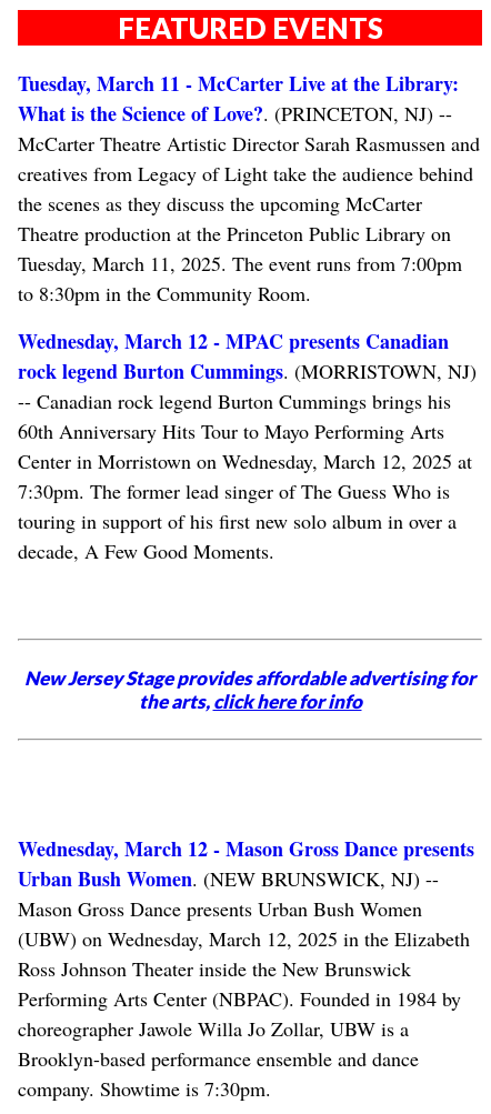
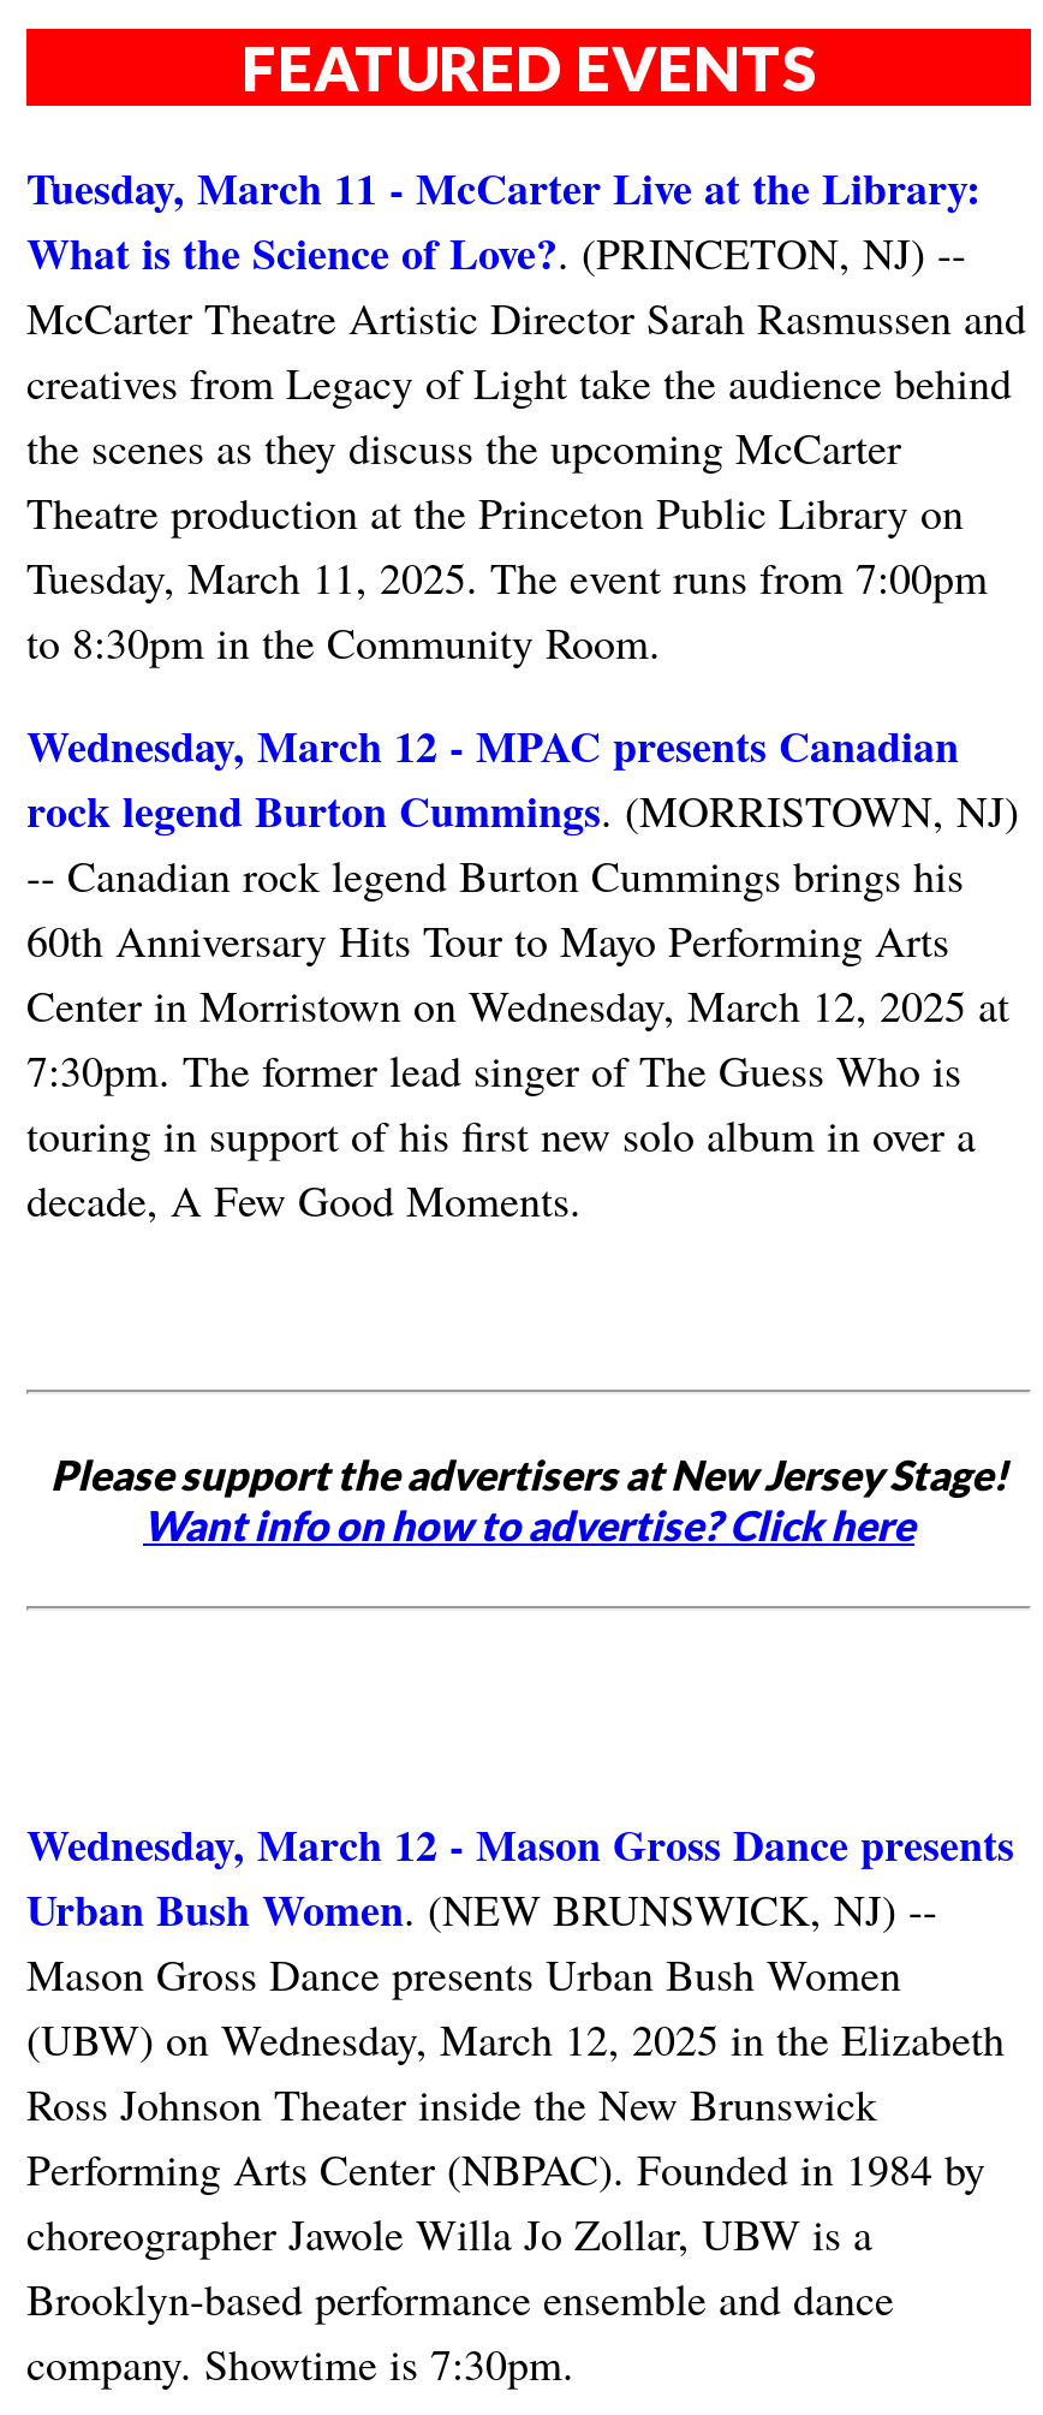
- New Jersey Stage provides affordable advertising for
- the arts, click here for info
+ Please support the advertisers at New Jersey Stage!
+ Want info on how to advertise? Click here
